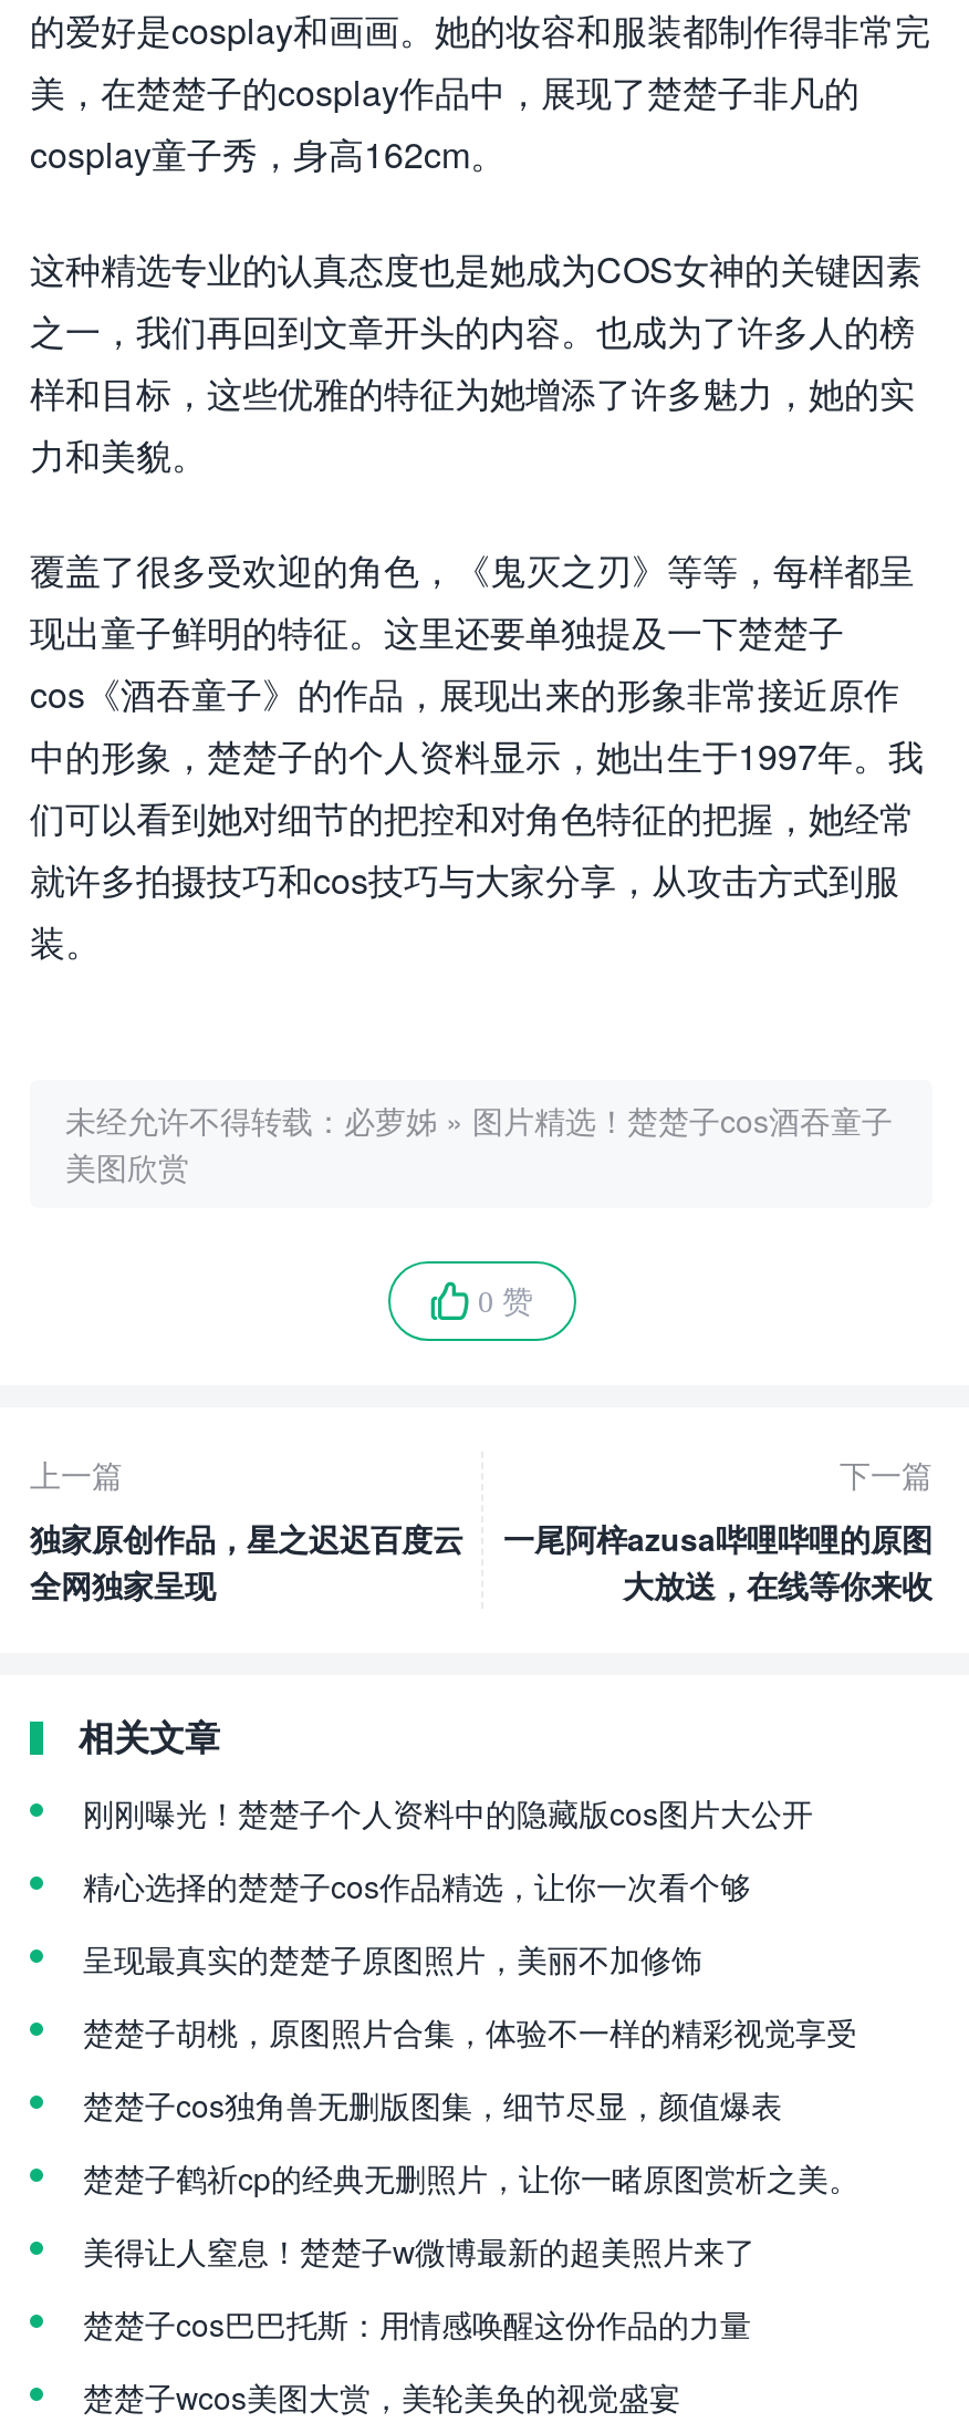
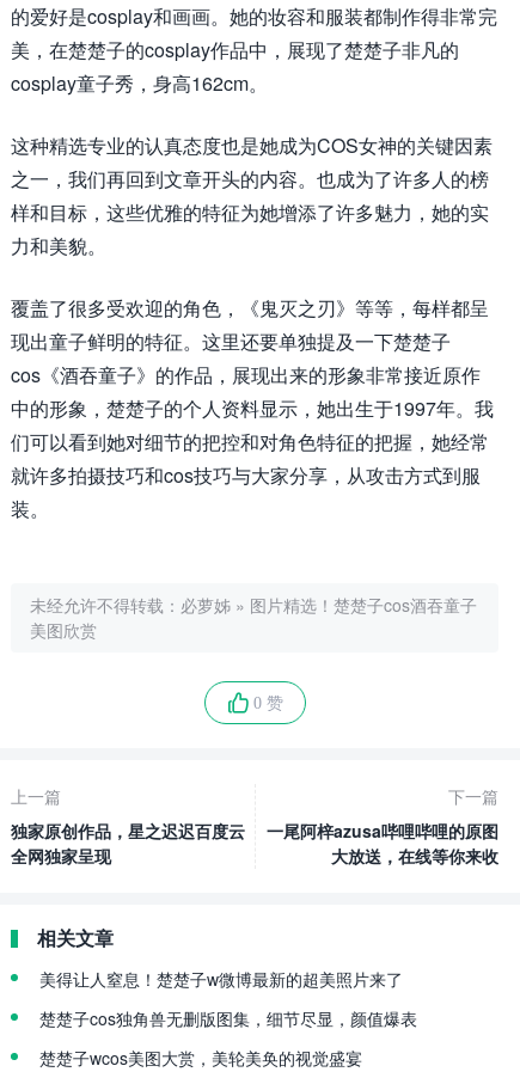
- 刚刚曝光！楚楚子个人资料中的隐藏版cos图片大公开
- 精心选择的楚楚子cos作品精选，让你一次看个够
- 呈现最真实的楚楚子原图照片，美丽不加修饰
- 楚楚子胡桃，原图照片合集，体验不一样的精彩视觉享受
- 楚楚子鹤祈cp的经典无删照片，让你一睹原图赏析之美。

moved down: 楚楚子cos独角兽无删版图集，细节尽显，颜值爆表

- 楚楚子cos巴巴托斯：用情感唤醒这份作品的力量
